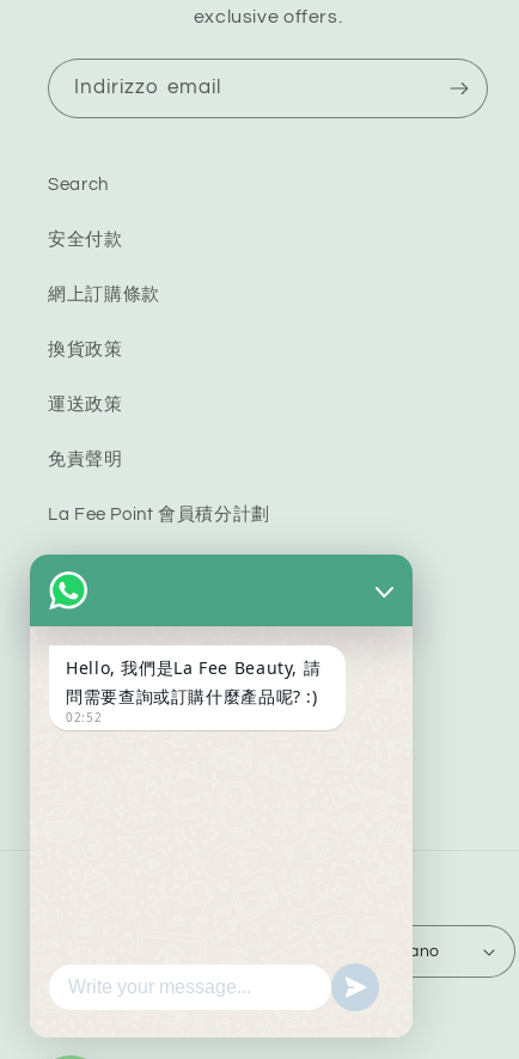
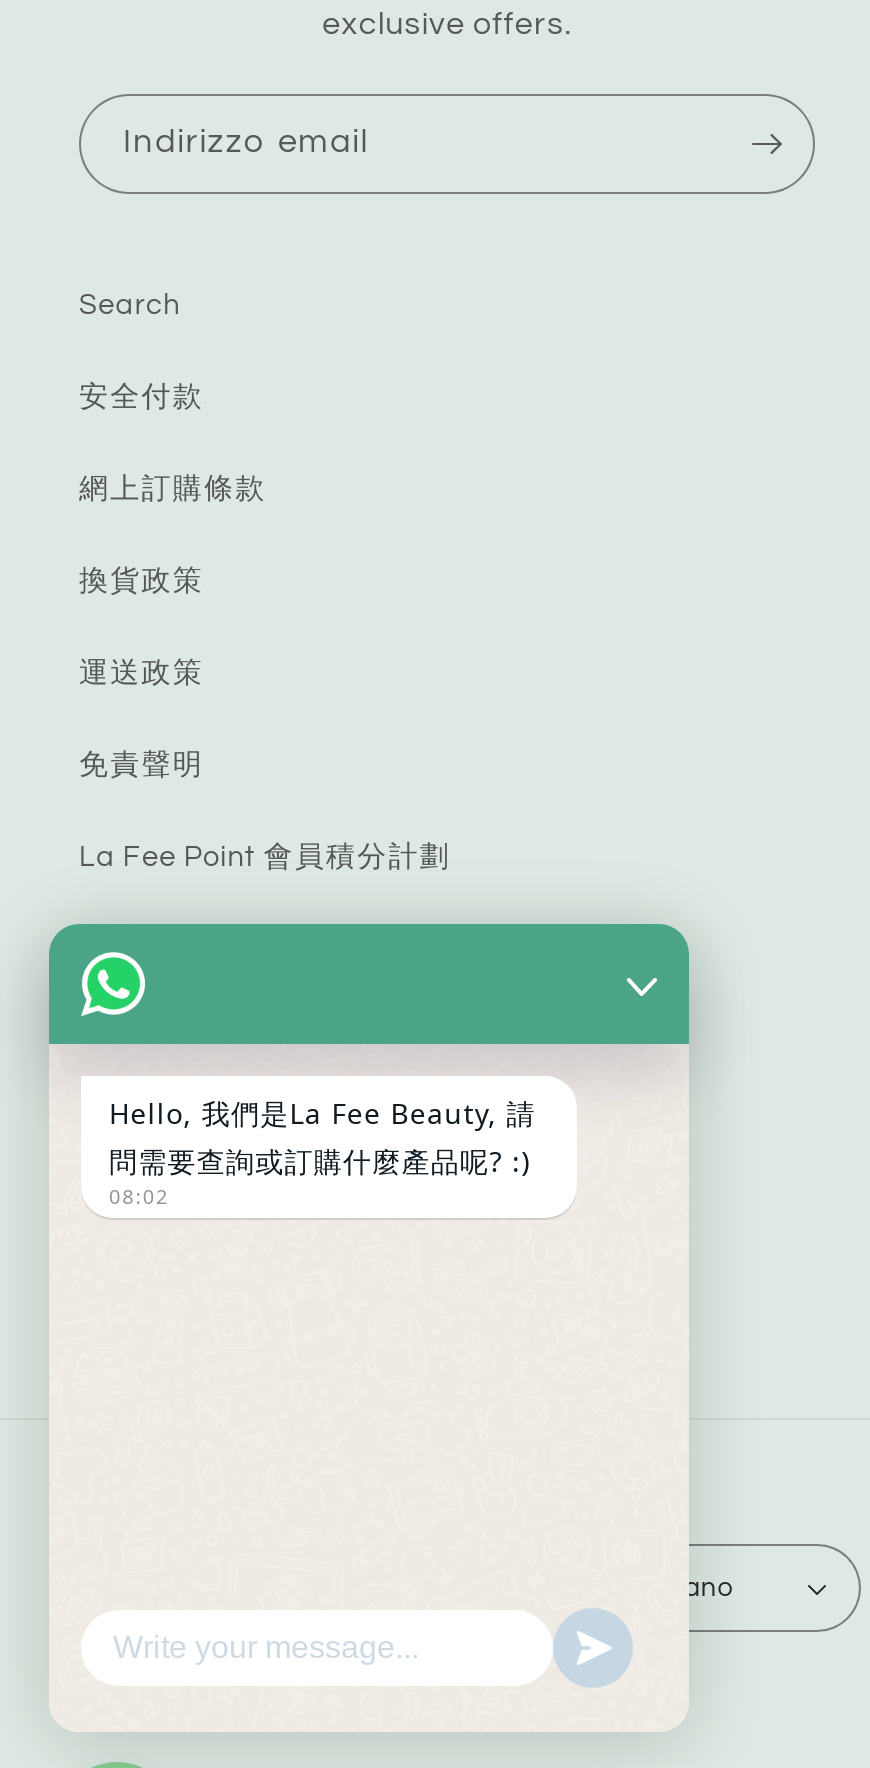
- 02:52
+ 08:02
